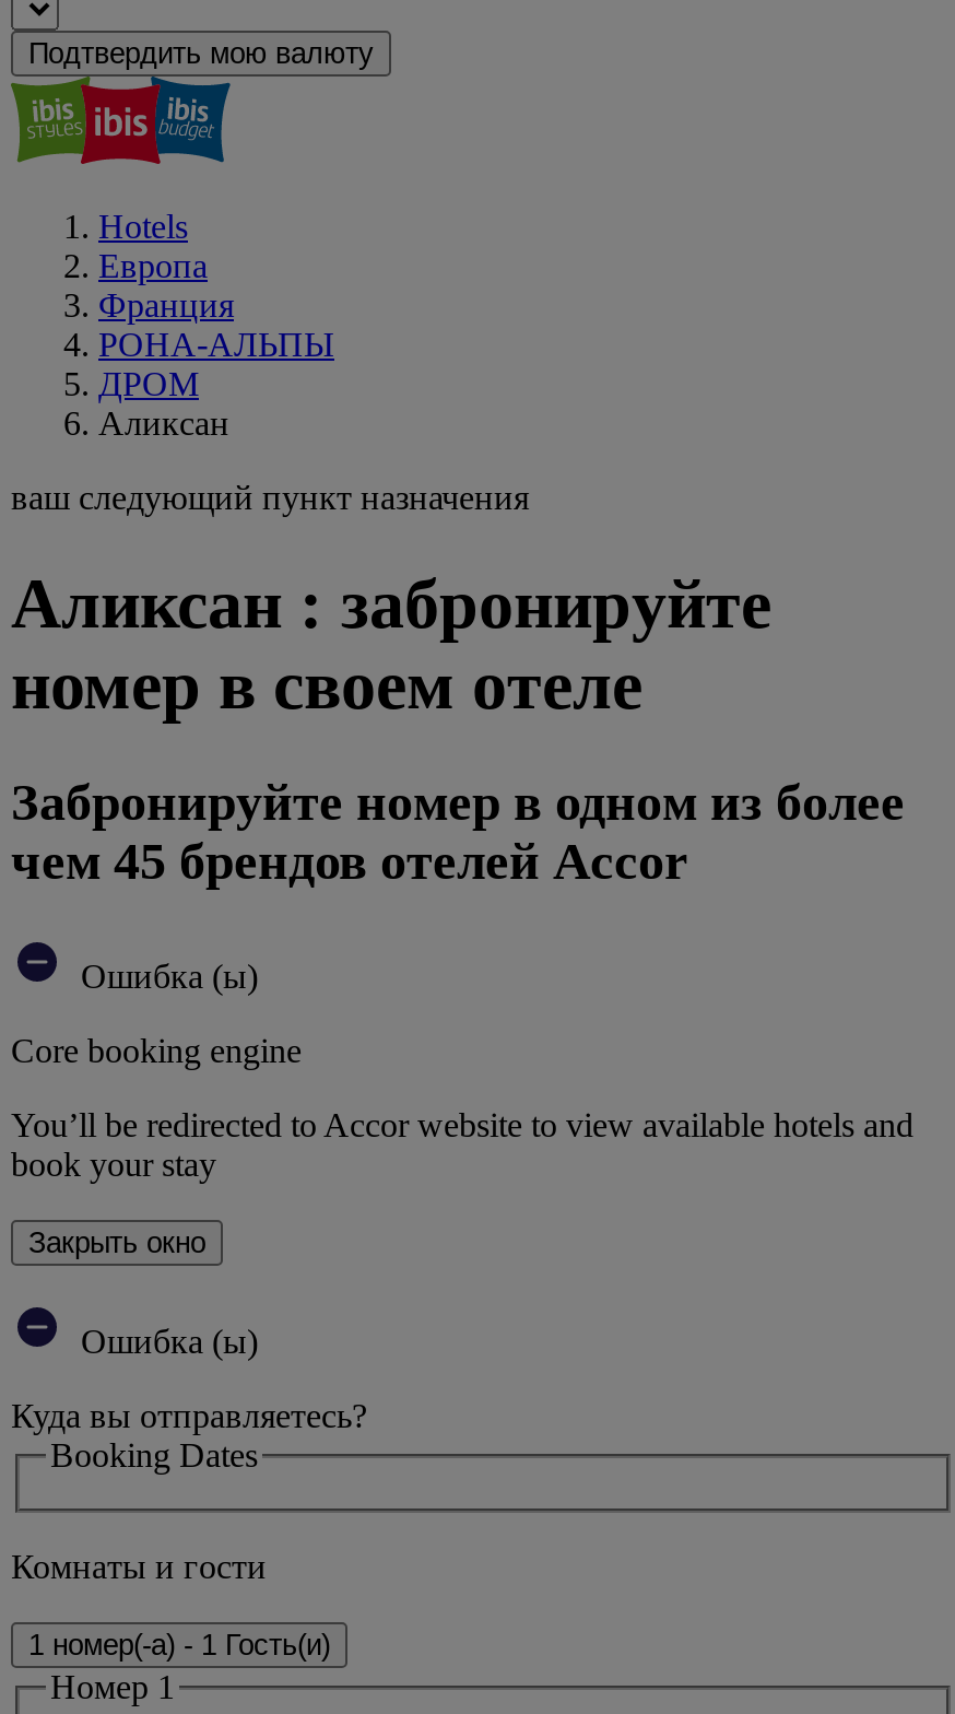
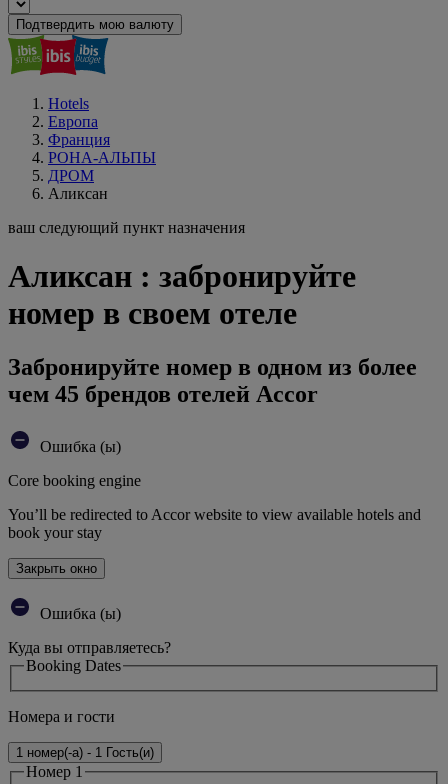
- Комнаты и гости
+ Номера и гости
